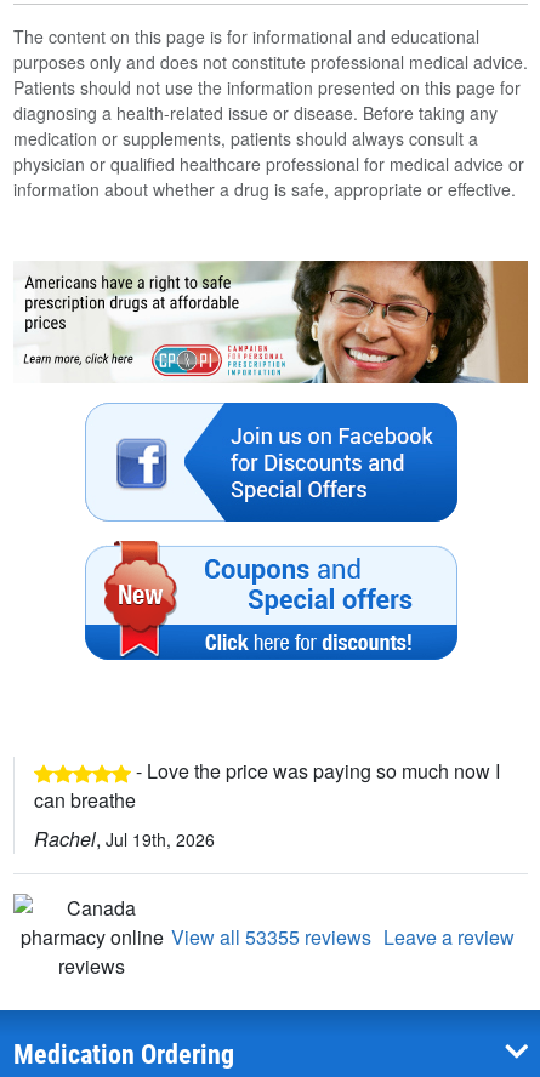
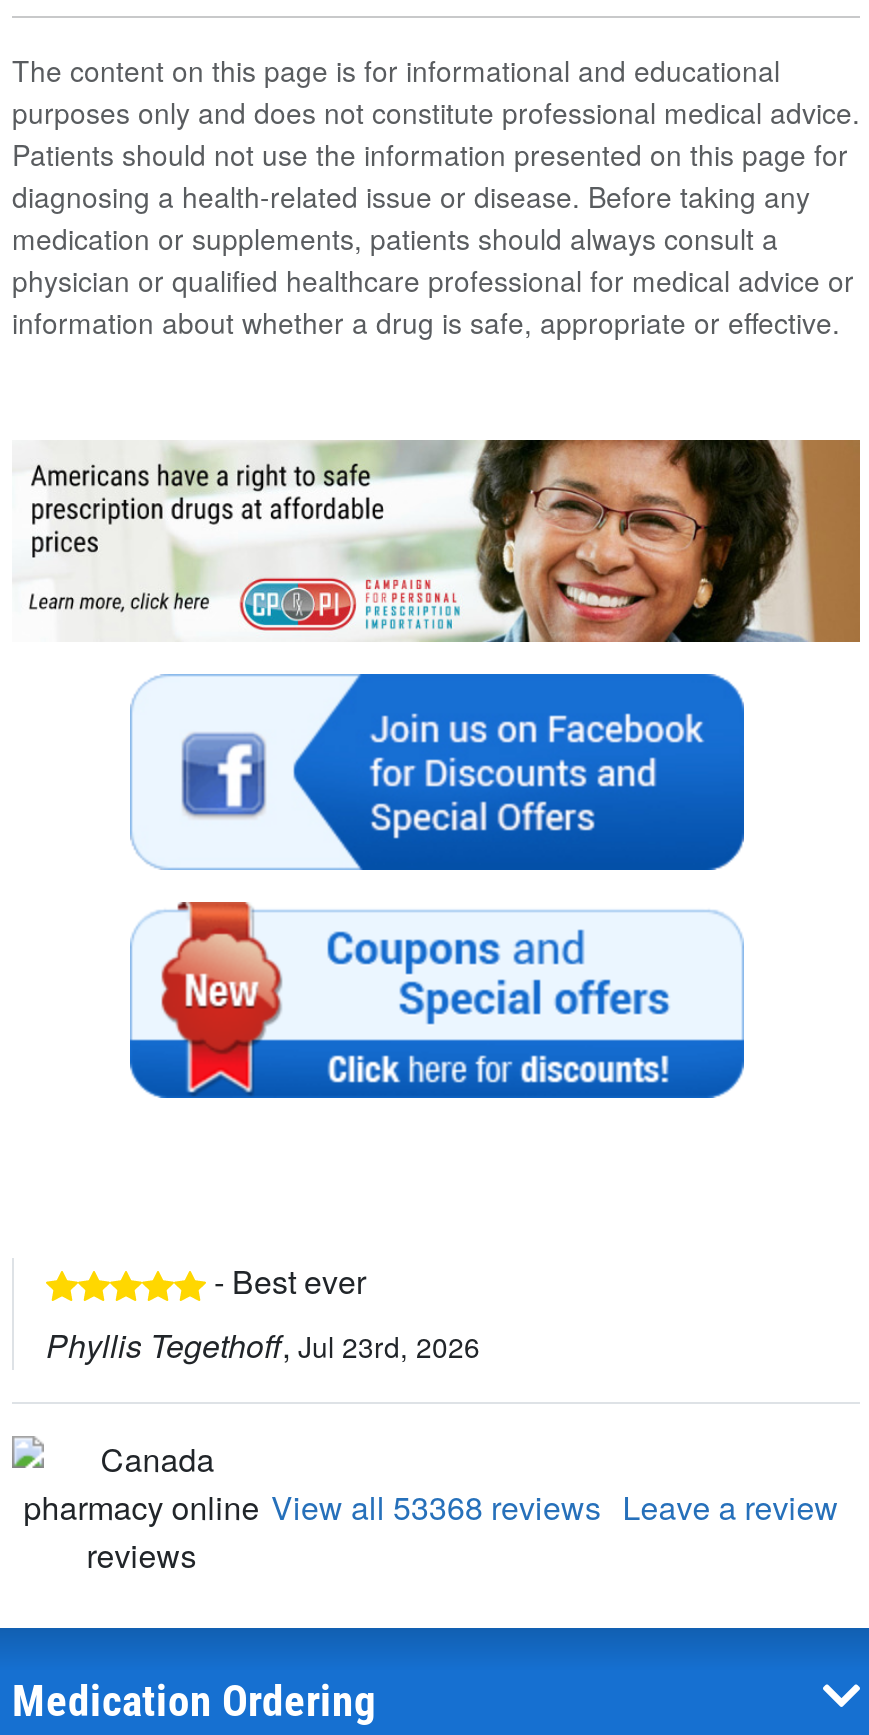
- - Love the price was paying so much now I
- can breathe
- Rachel, Jul 19th, 2026
+ - Best ever
+ Phyllis Tegethoff, Jul 23rd, 2026

- View all 53355 reviews Leave a review
+ View all 53368 reviews Leave a review
